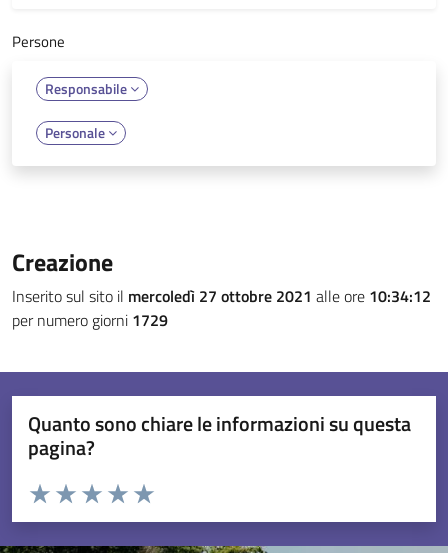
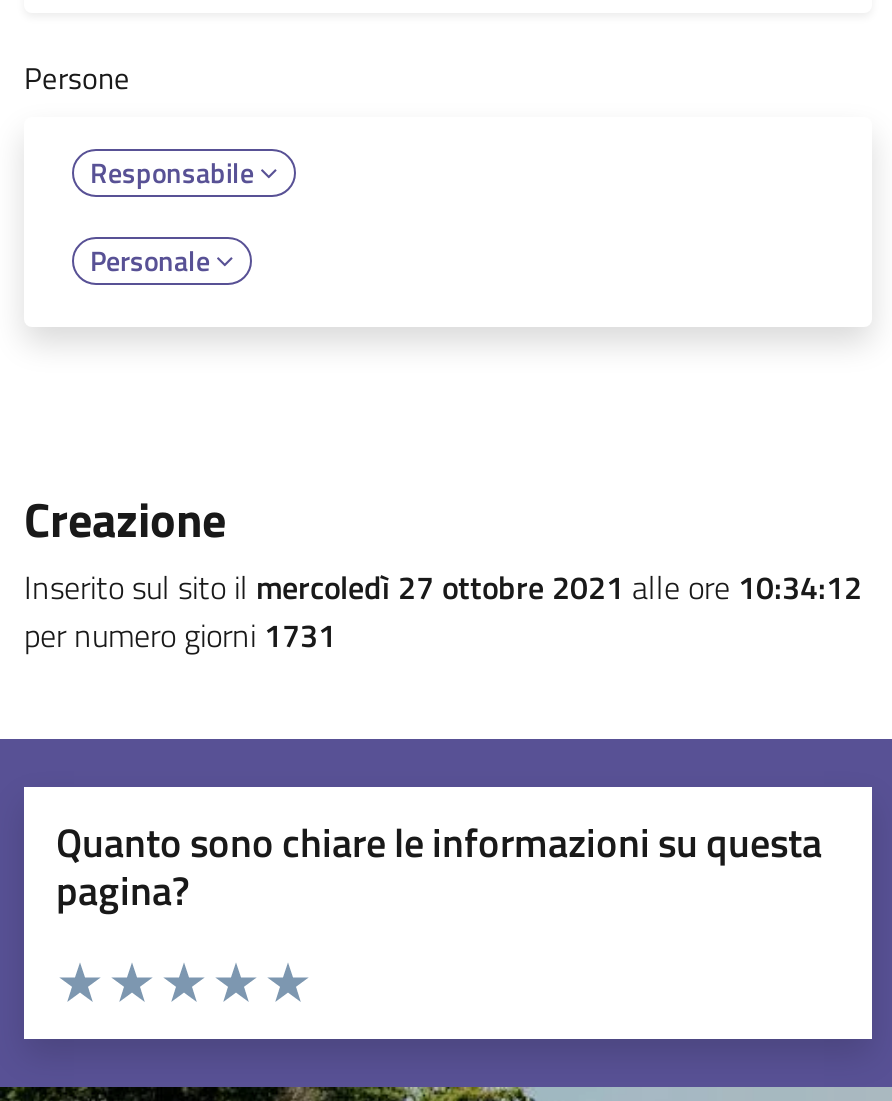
- per numero giorni 1729
+ per numero giorni 1731
